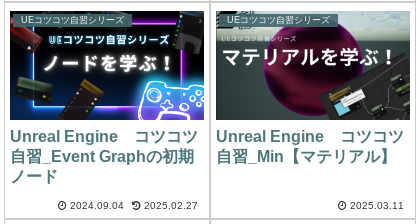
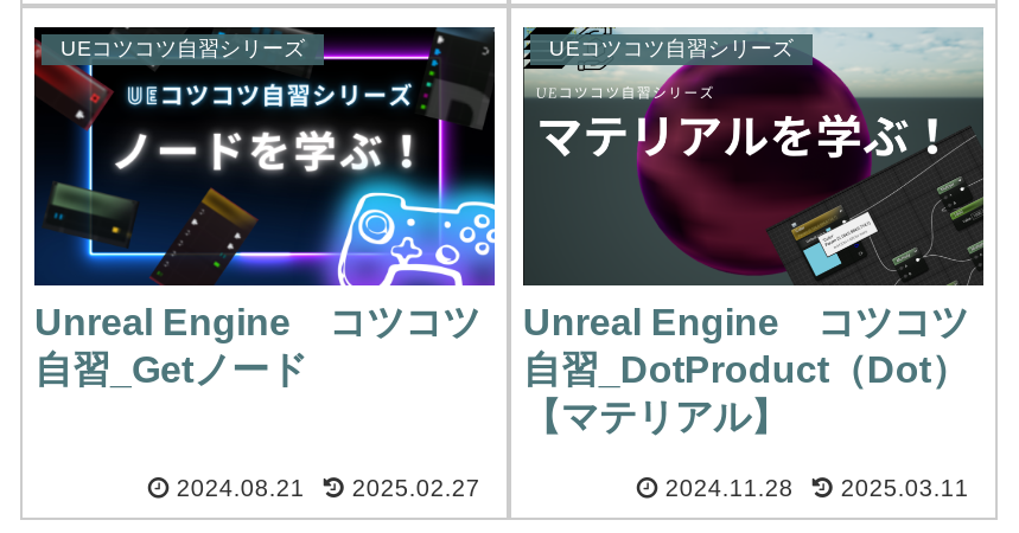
- 自習_Event Graphの初期
- ノード
+ 自習_Getノード

- 自習_Min【マテリアル】
+ 自習_DotProduct（Dot）
+ 【マテリアル】
+ 2024.11.28

- 2024.09.04 2025.02.27
+ 2024.08.21 2025.02.27
